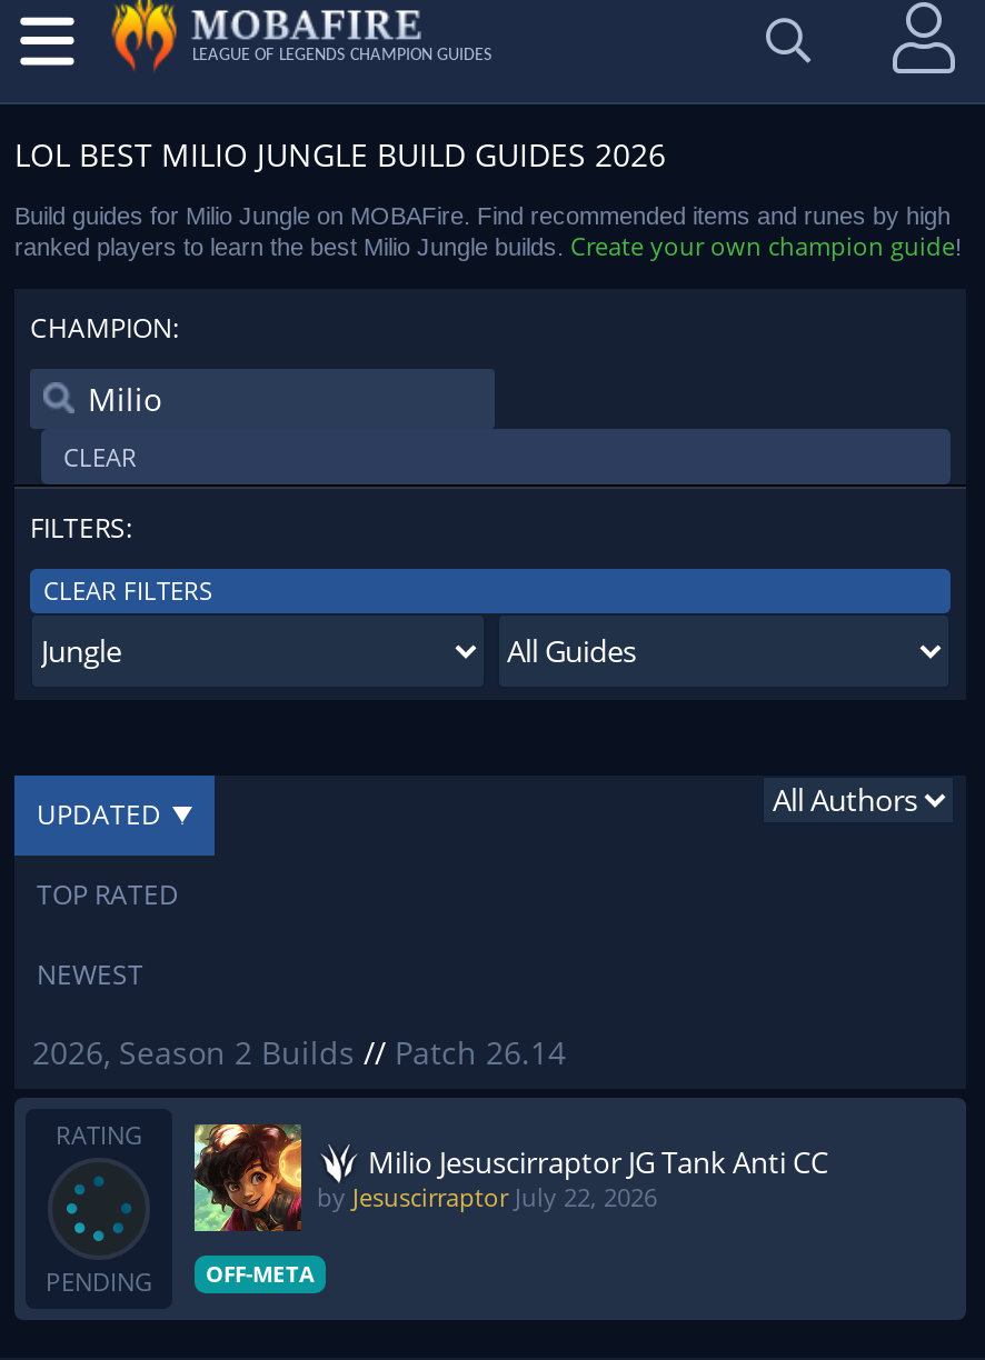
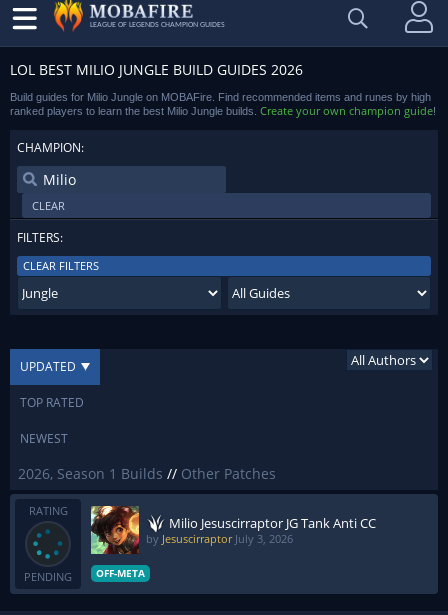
- 2026, Season 2 Builds // Patch 26.14
+ 2026, Season 1 Builds // Other Patches

- by Jesuscirraptor July 22, 2026
+ by Jesuscirraptor July 3, 2026
